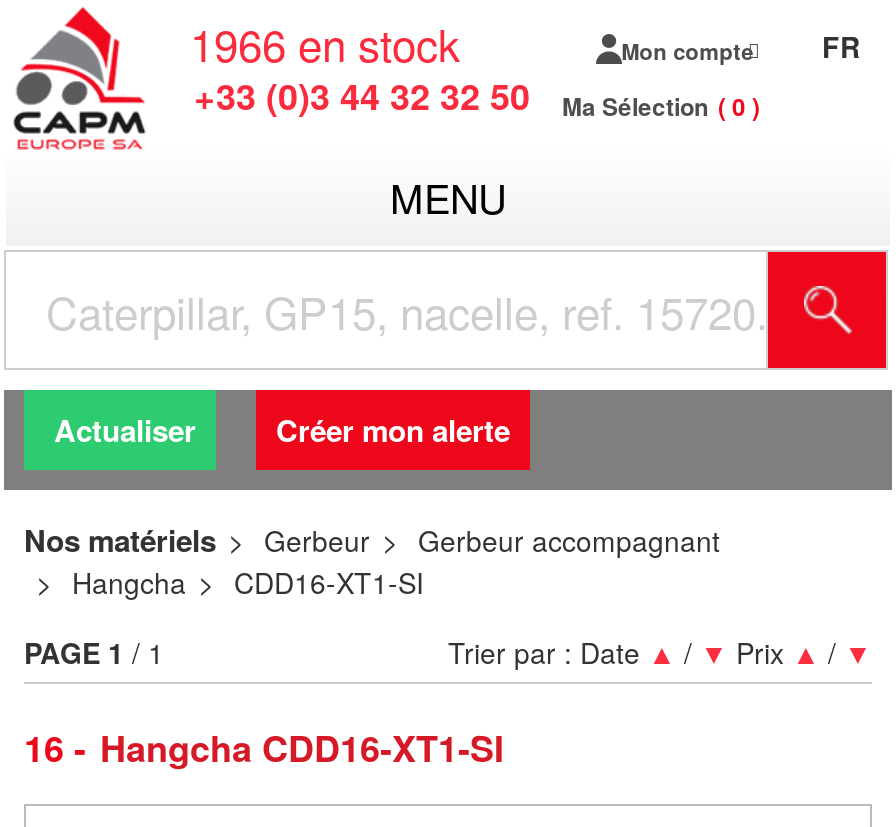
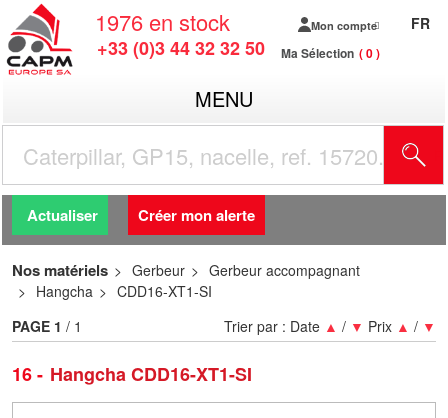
- 1966 en stock
+ 1976 en stock
